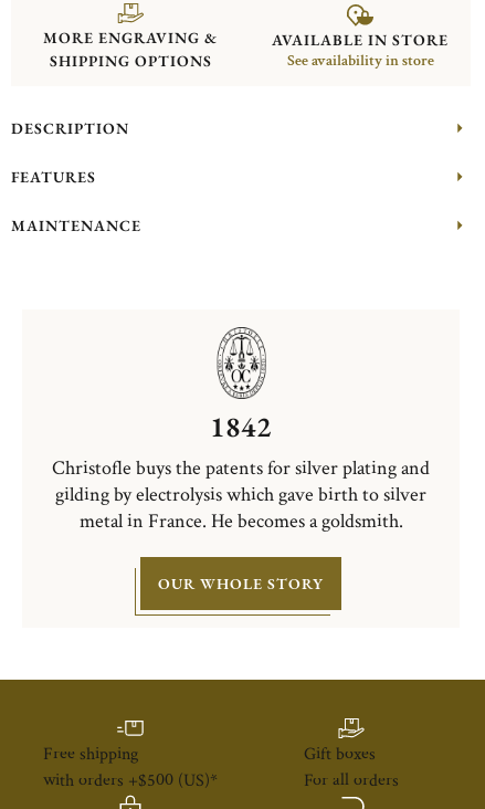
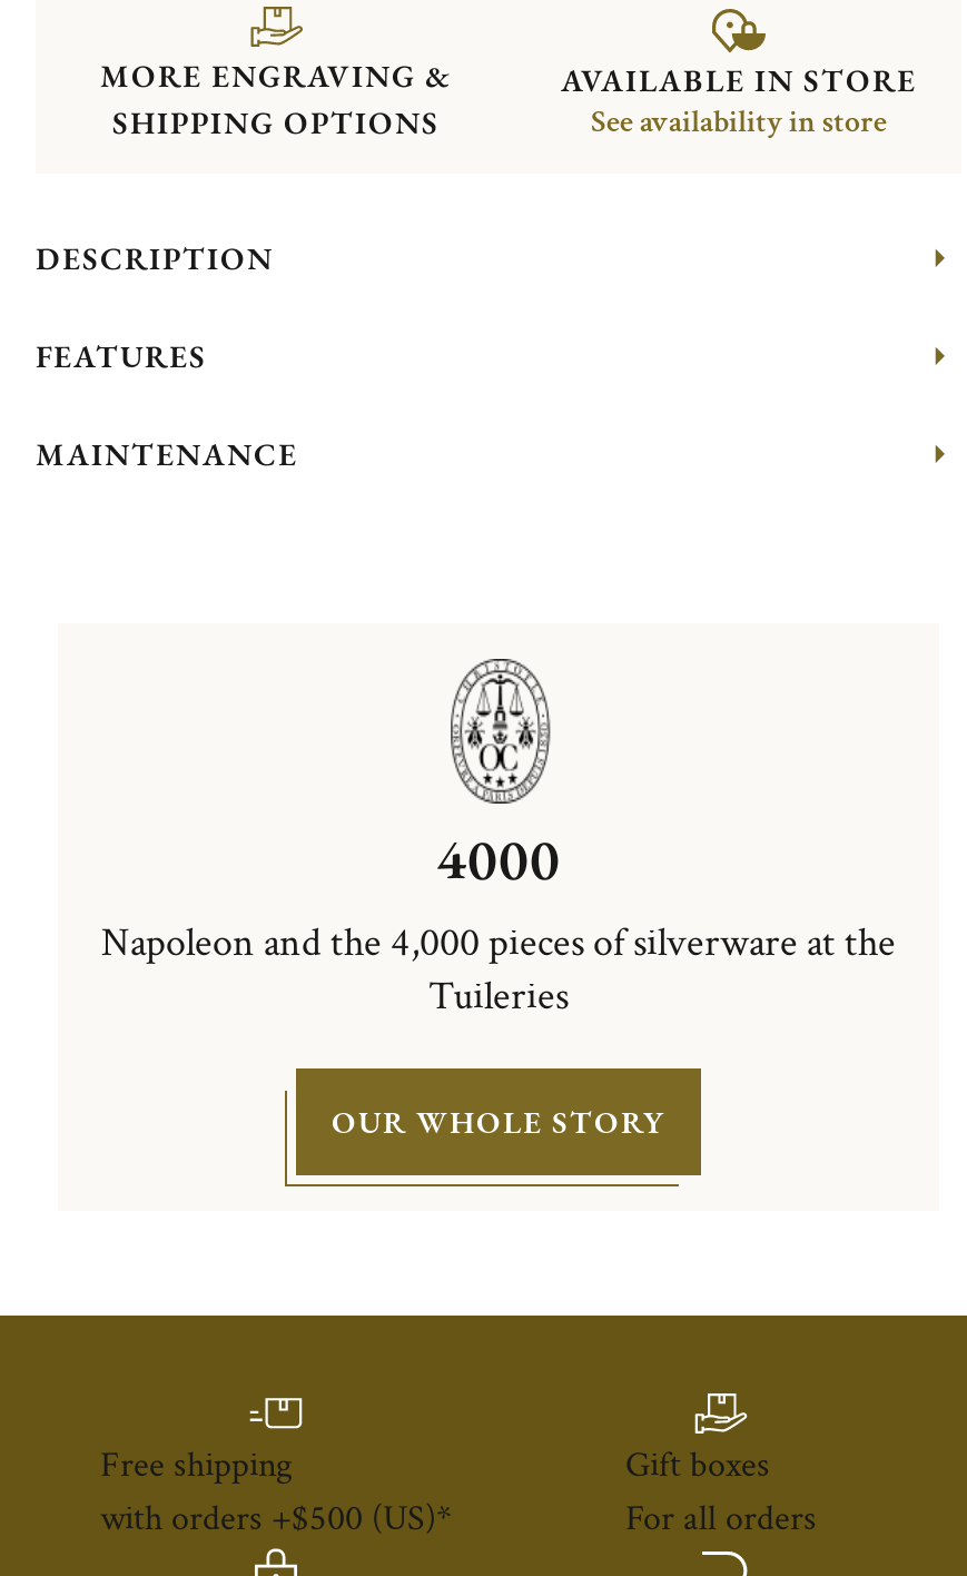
- 1842
- Christofle buys the patents for silver plating and
- gilding by electrolysis which gave birth to silver
- metal in France. He becomes a goldsmith.
+ 4000
+ Napoleon and the 4,000 pieces of silverware at the
+ Tuileries
